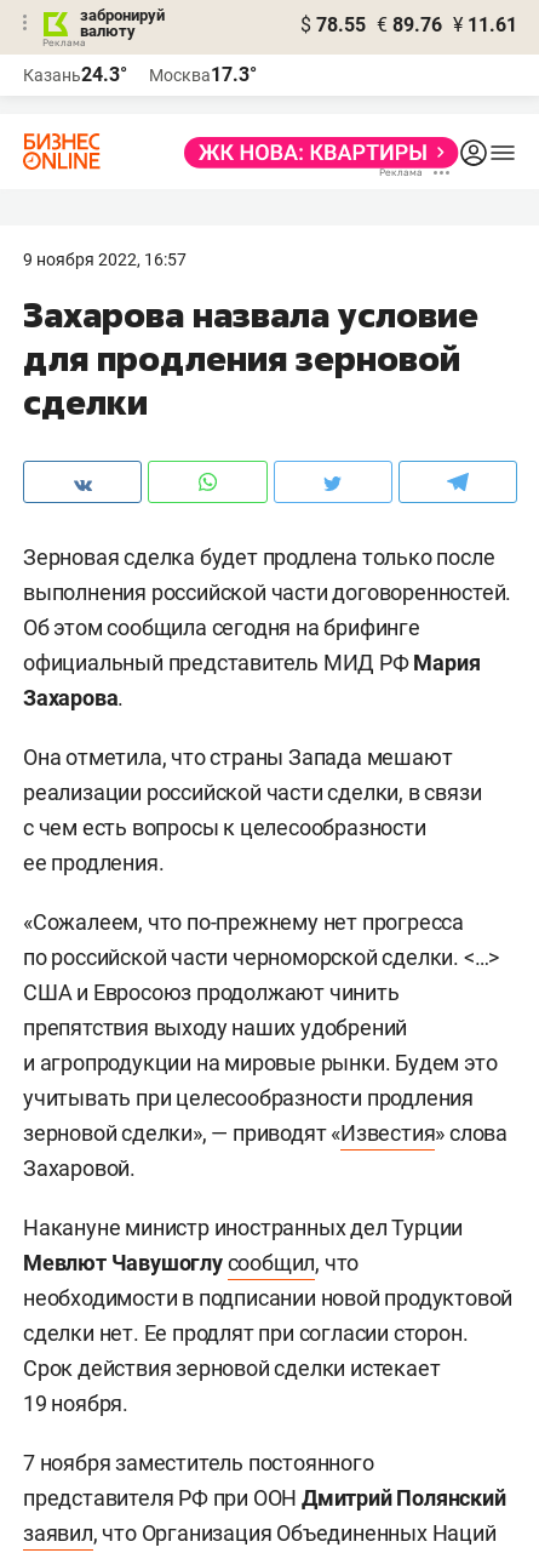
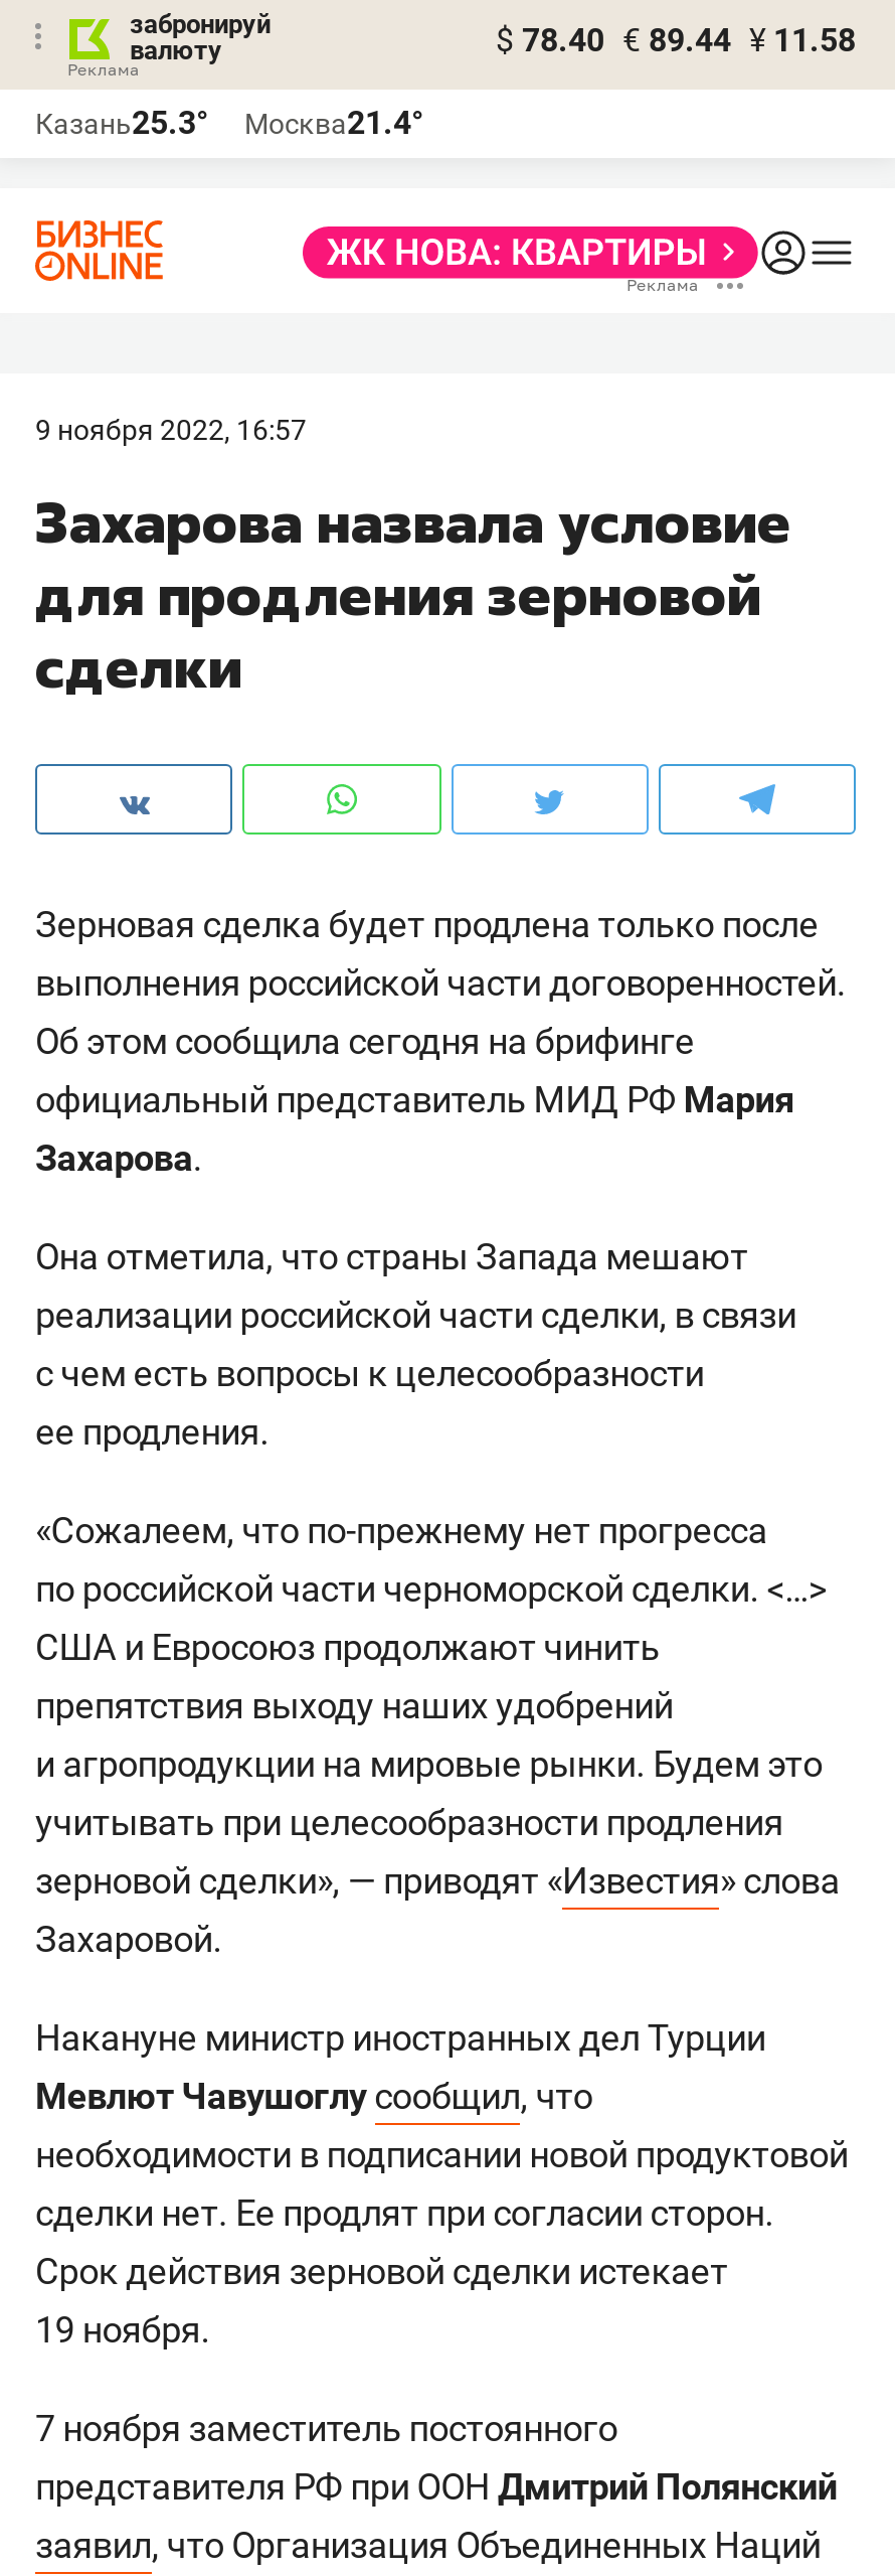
- $ 78.55 € 89.76 ¥ 11.61
+ $ 78.40 € 89.44 ¥ 11.58

- Казань24.3°
+ Казань25.3°

- Москва17.3°
+ Москва21.4°
